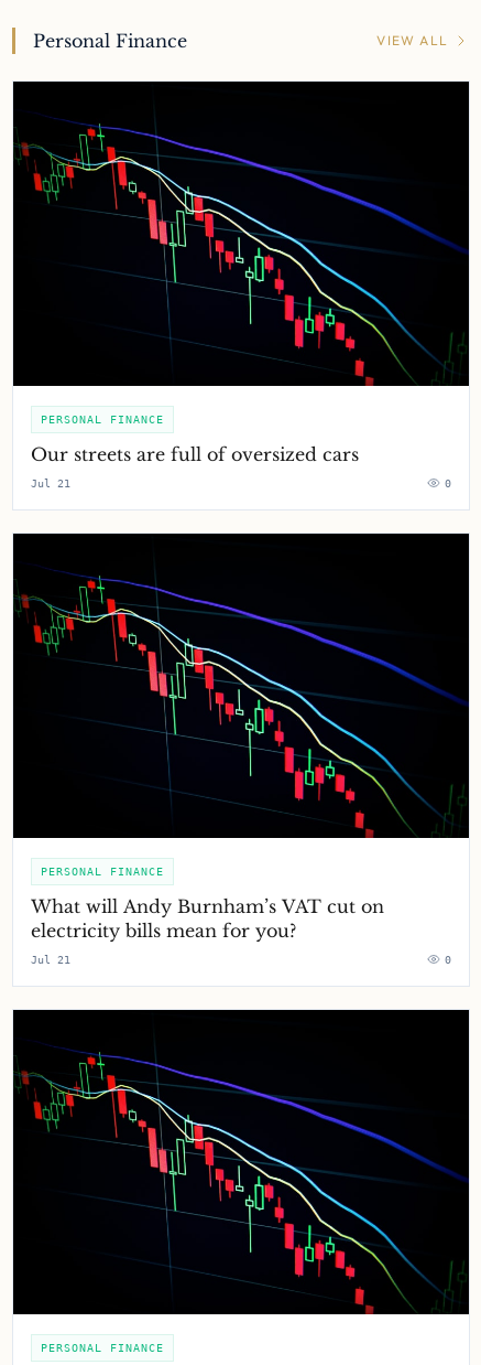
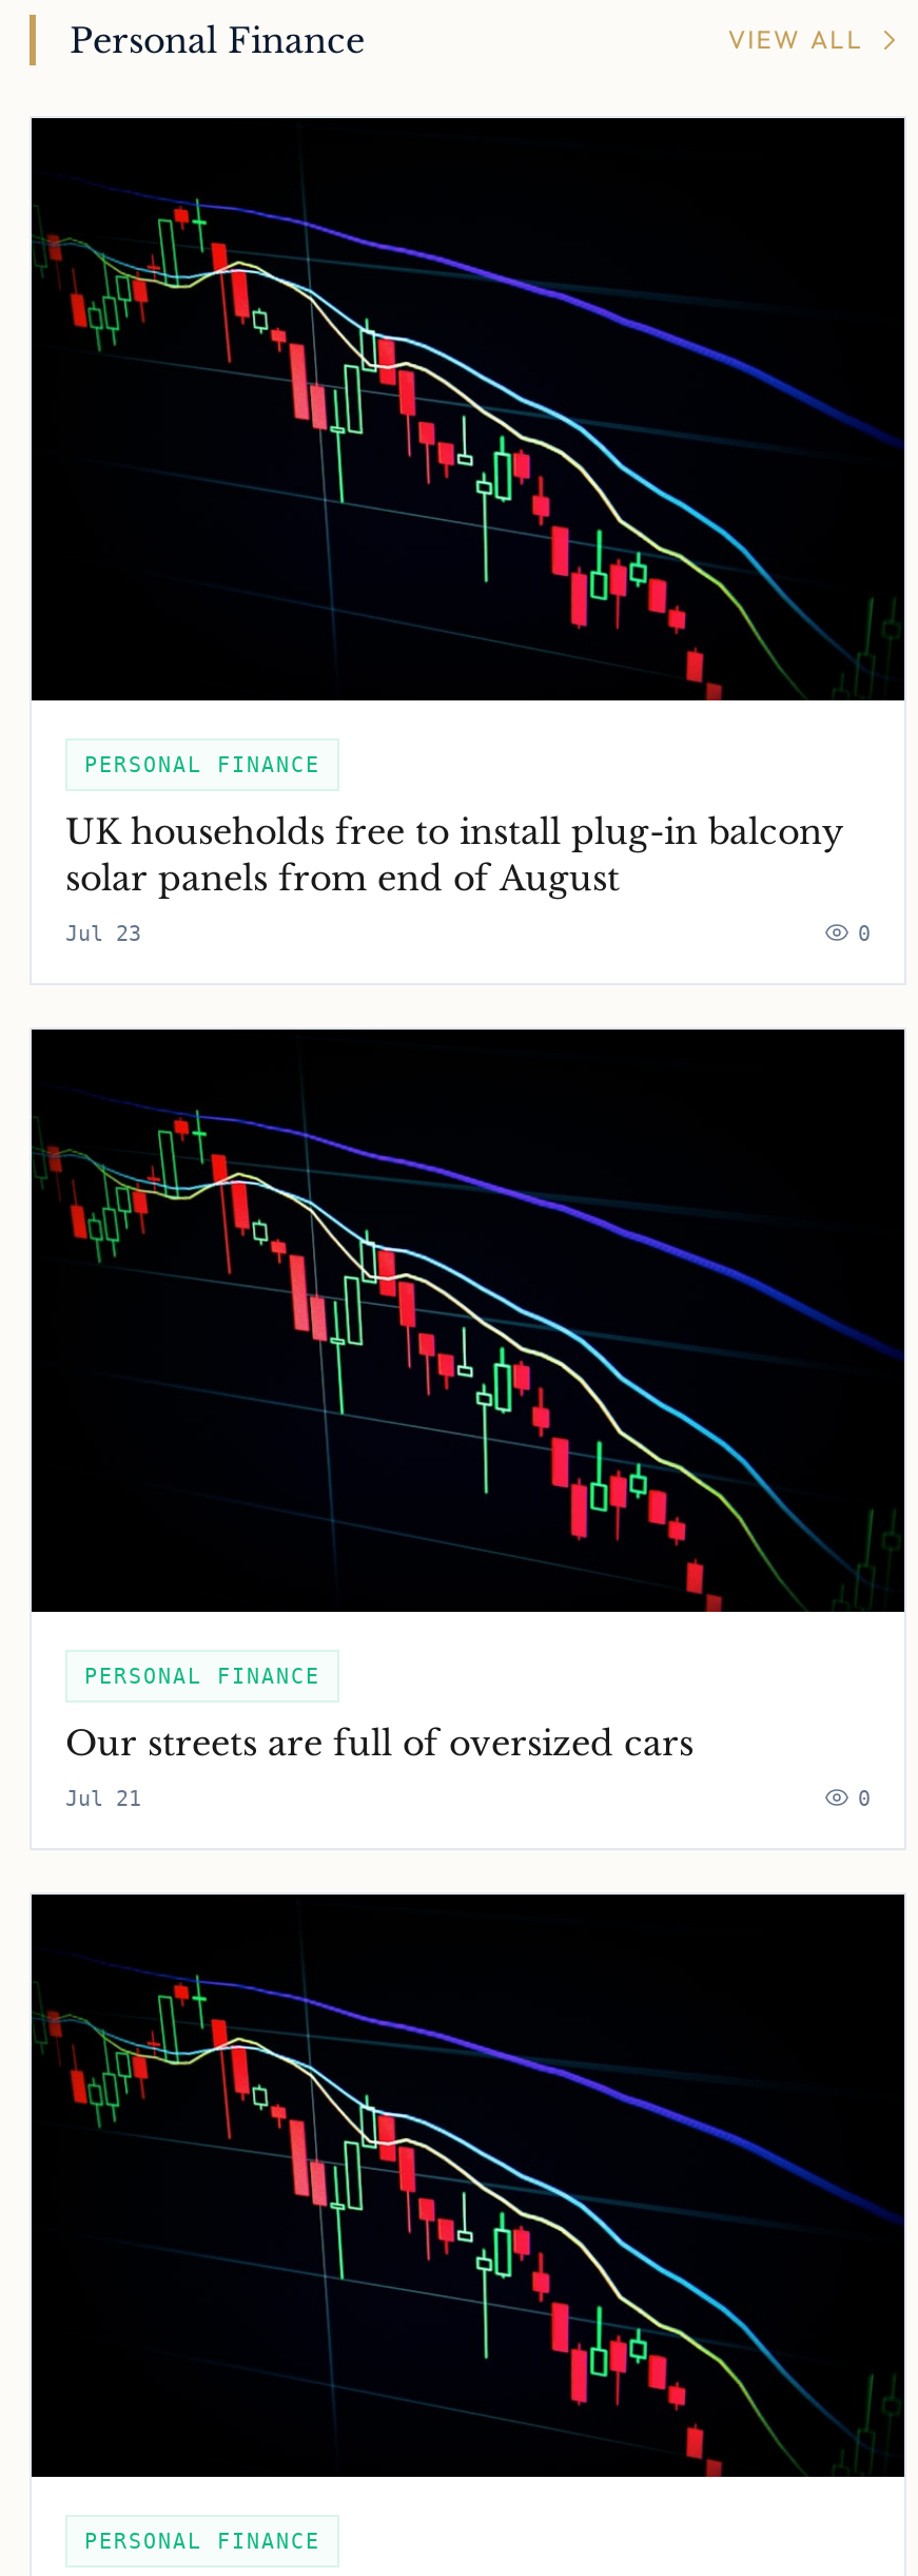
+ UK households free to install plug-in balcony
+ solar panels from end of August

moved down: Our streets are full of oversized cars

- Jul 21
+ Jul 23

moved down: 0 | PERSONAL FINANCE

- What will Andy Burnham’s VAT cut on
- electricity bills mean for you?
